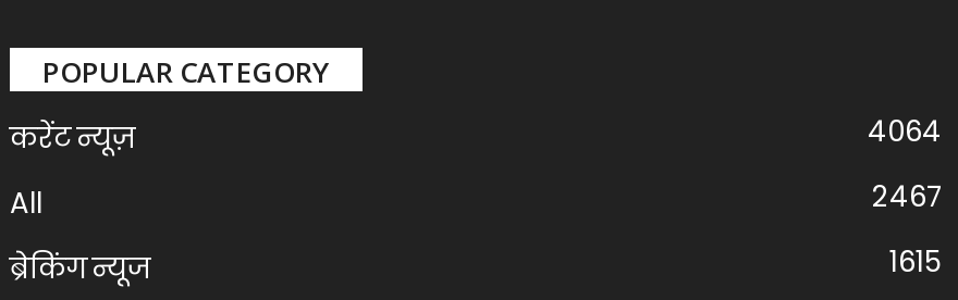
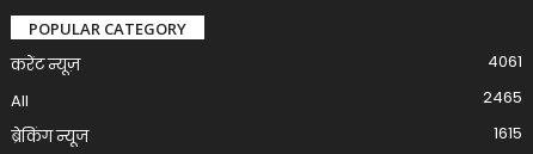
- 4064
+ 4061

- 2467
+ 2465
